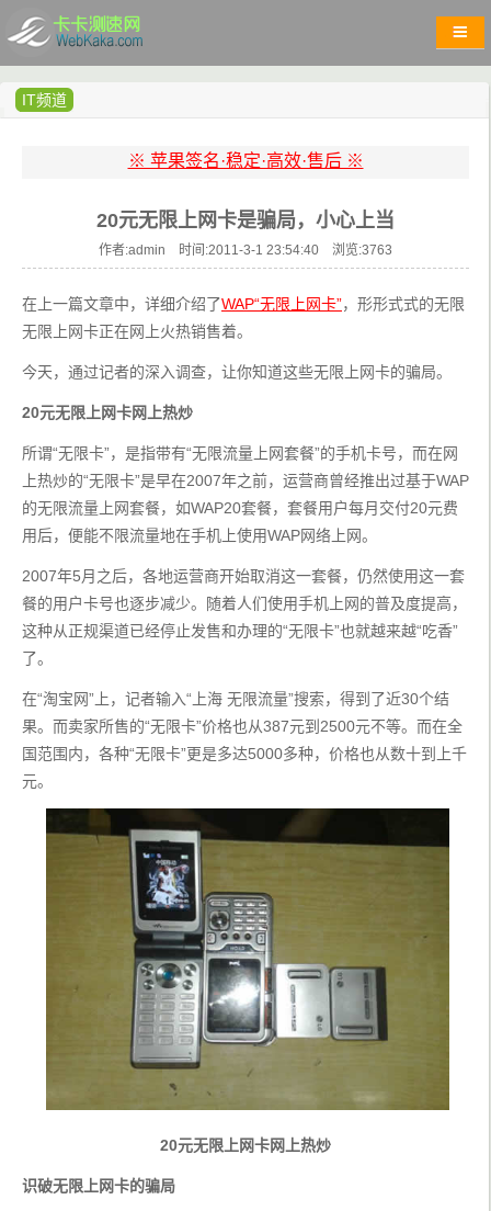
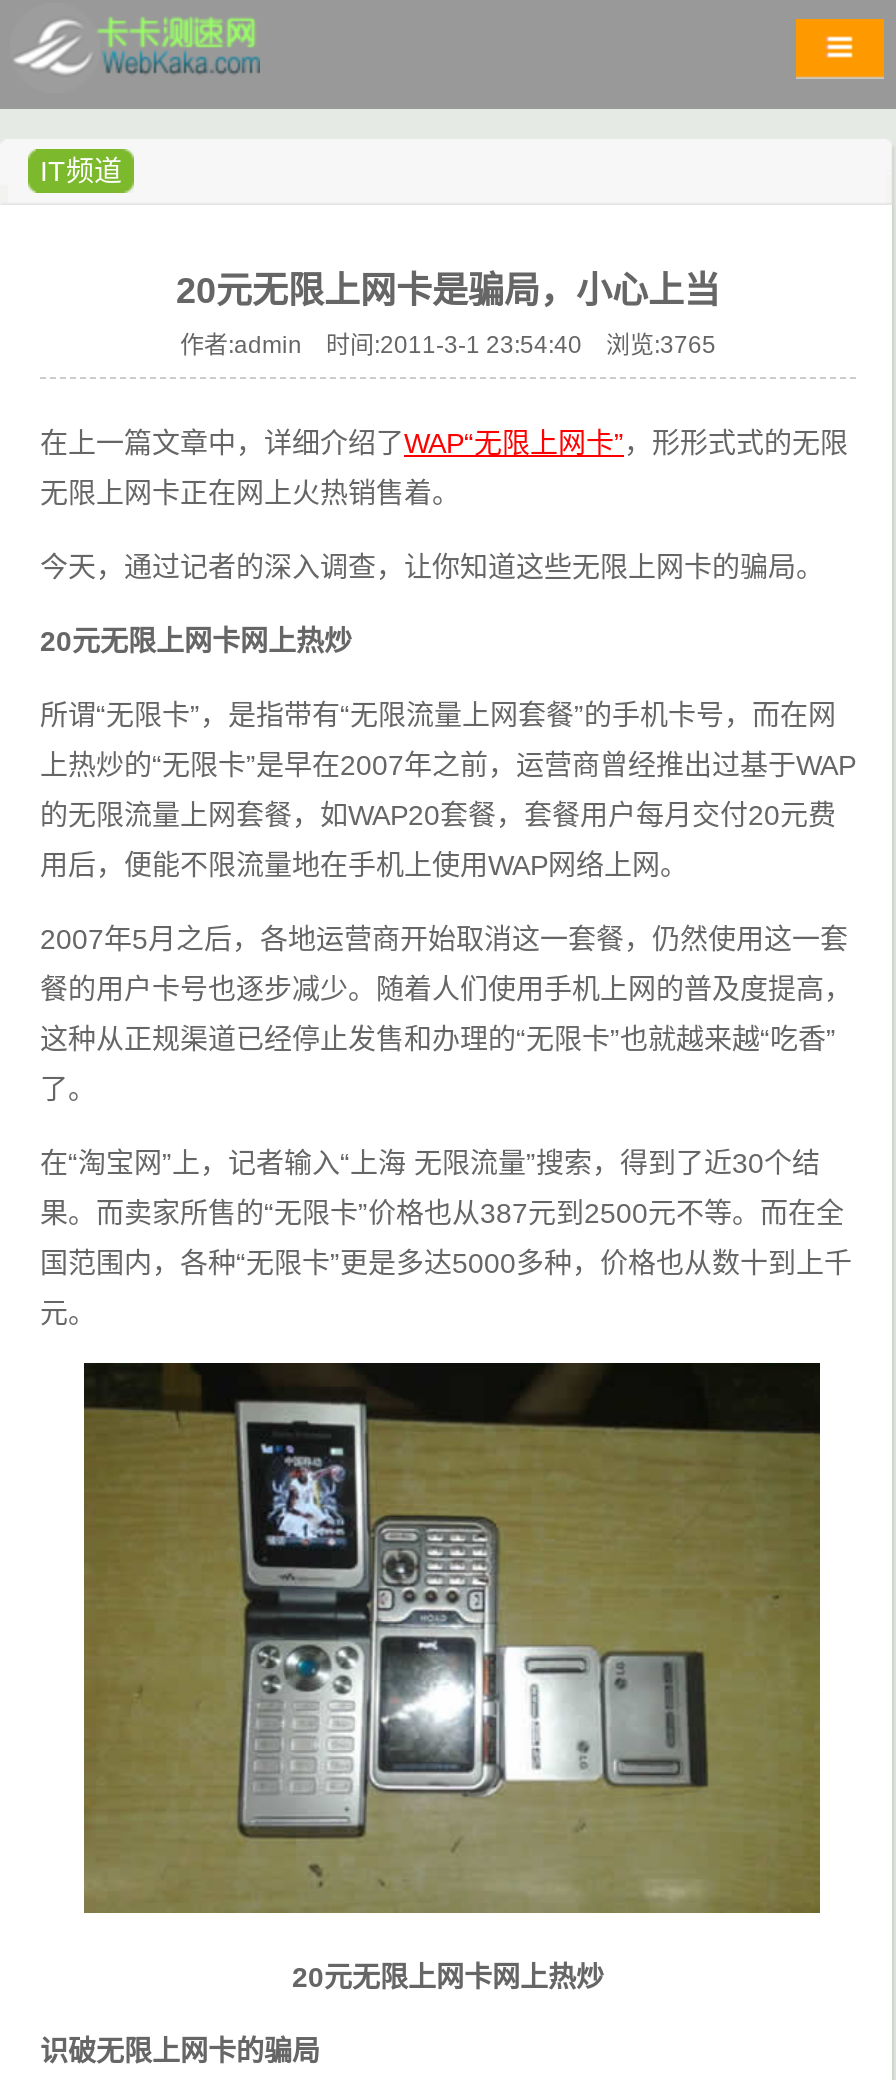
- ※ 苹果签名·稳定·高效·售后 ※

- 作者:admin 时间:2011-3-1 23:54:40 浏览:3763
+ 作者:admin 时间:2011-3-1 23:54:40 浏览:3765
